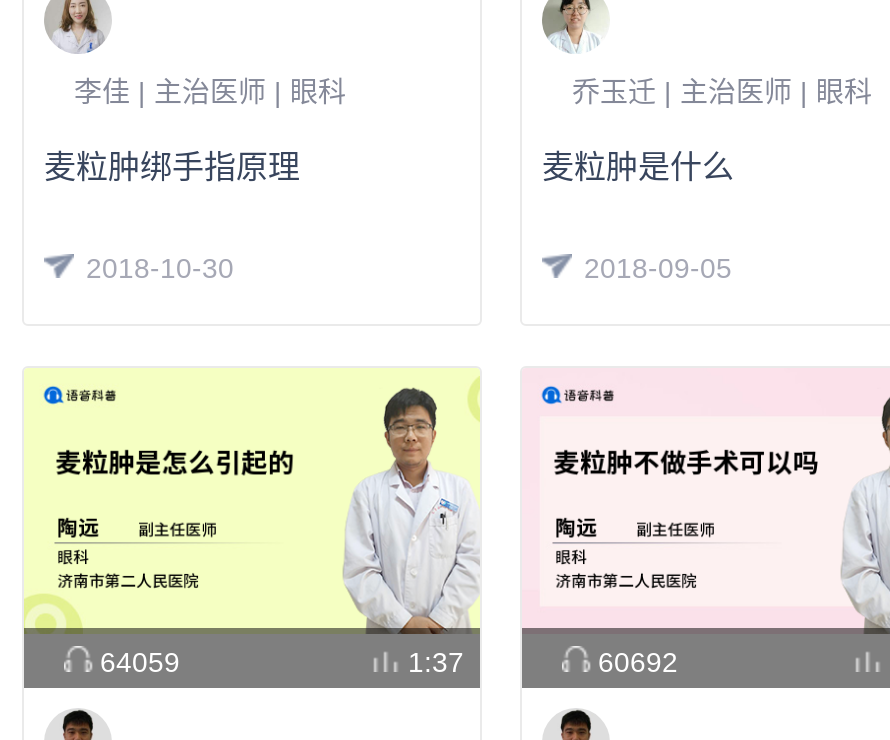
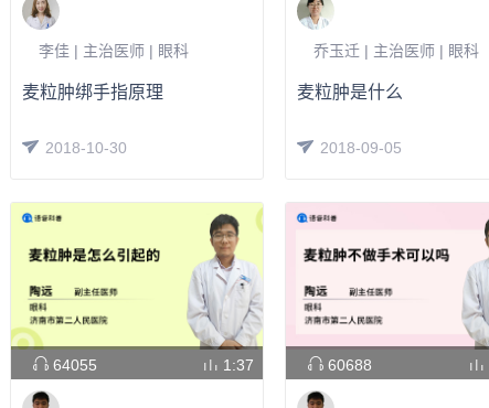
- 64059
+ 64055

- 60692
+ 60688
